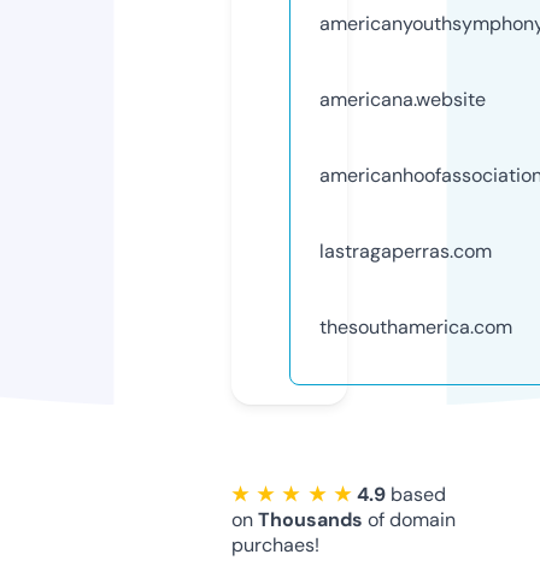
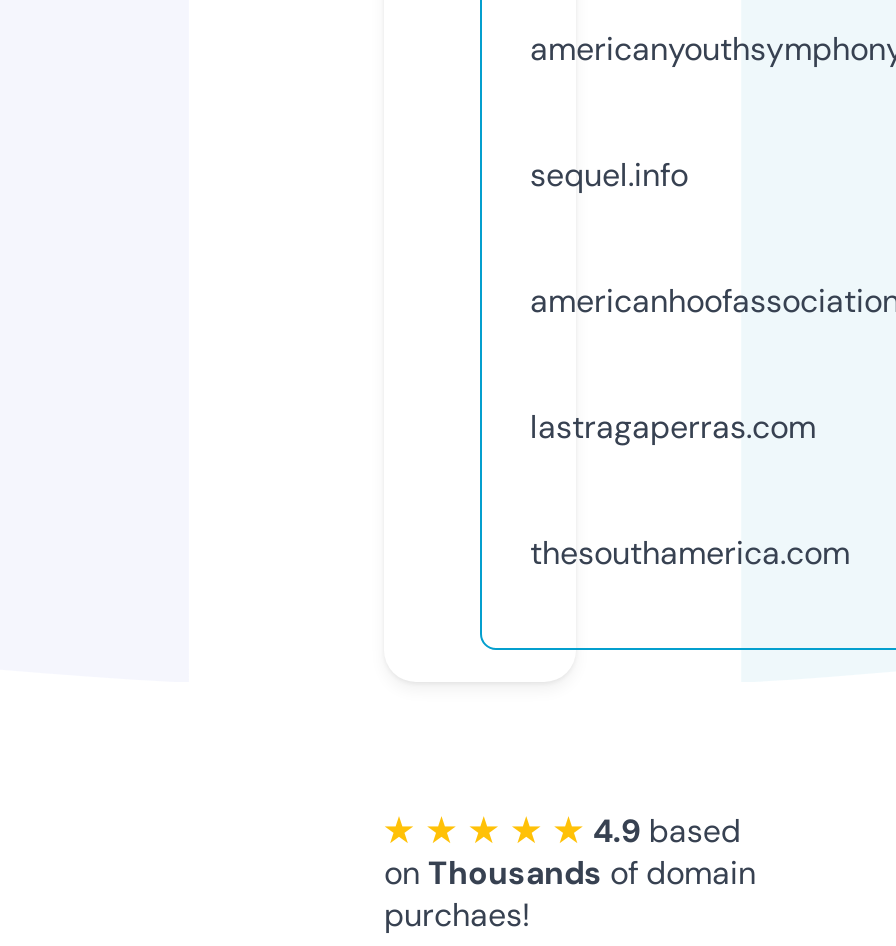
- americana.website
+ sequel.info
